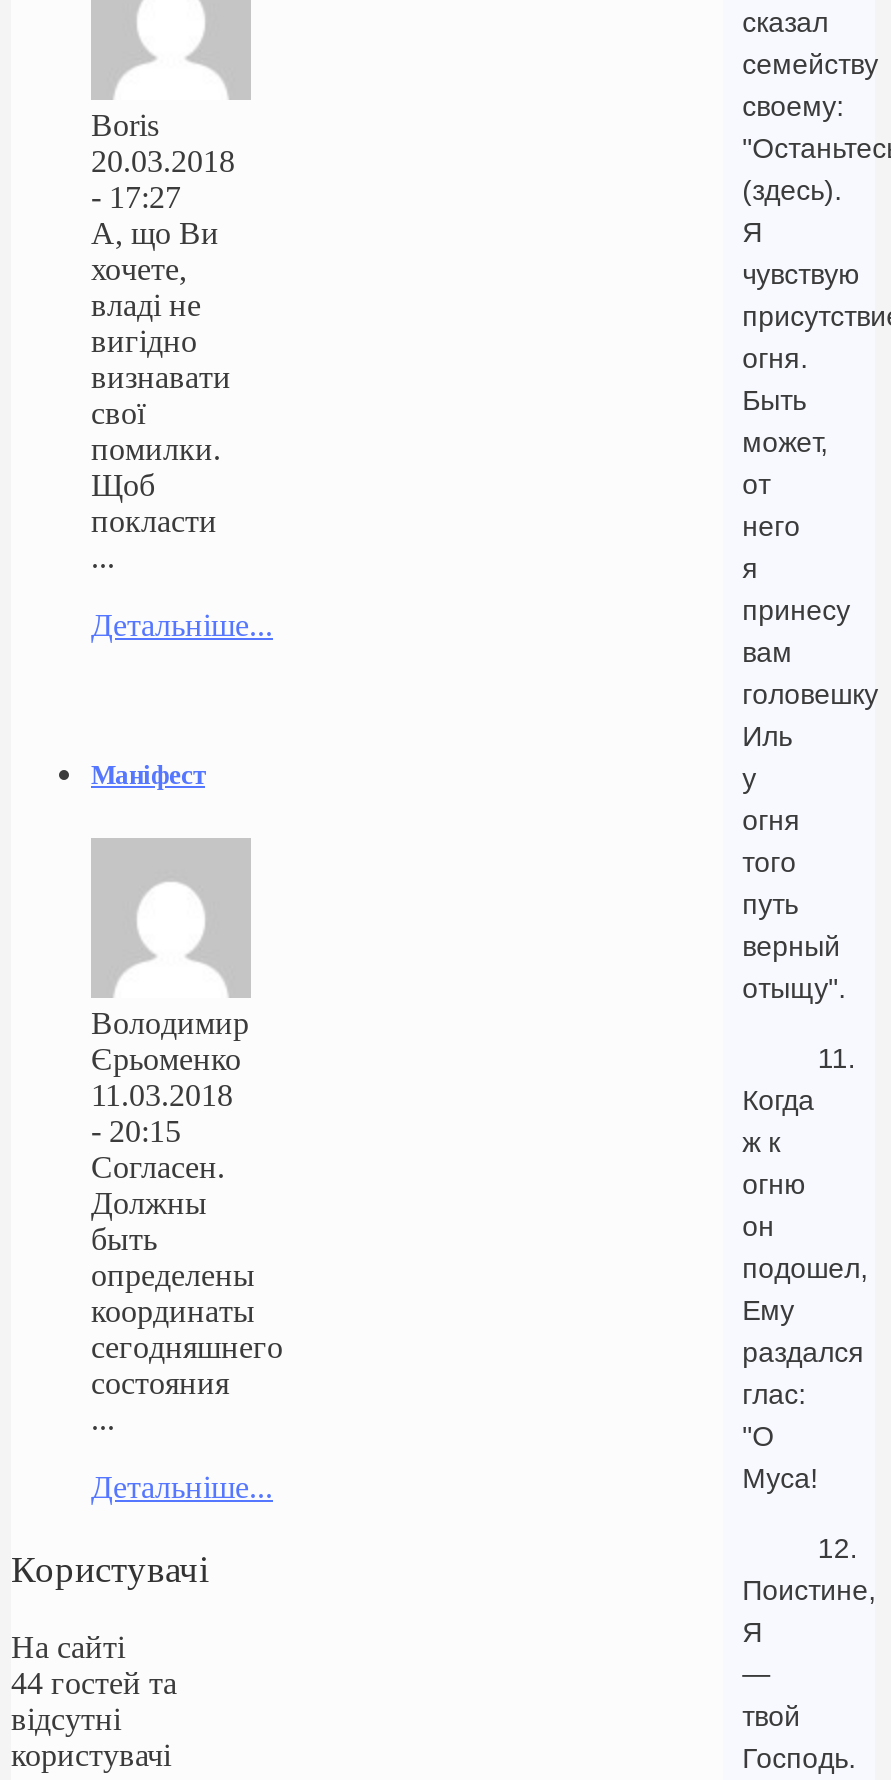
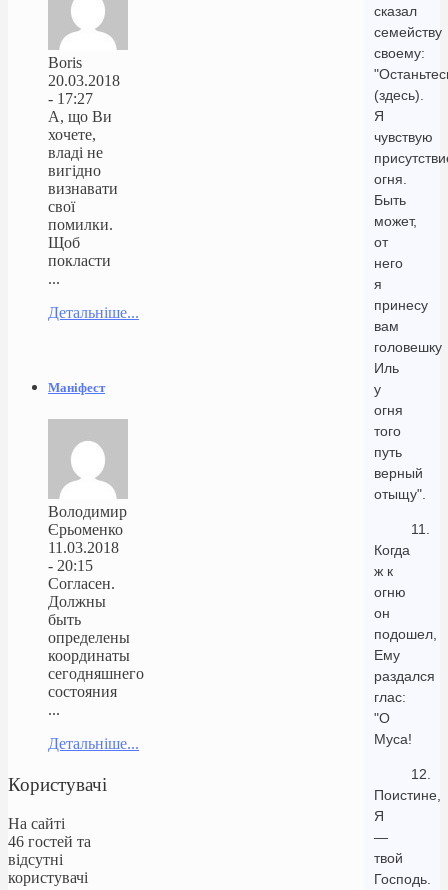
- 44 гостей та
+ 46 гостей та
